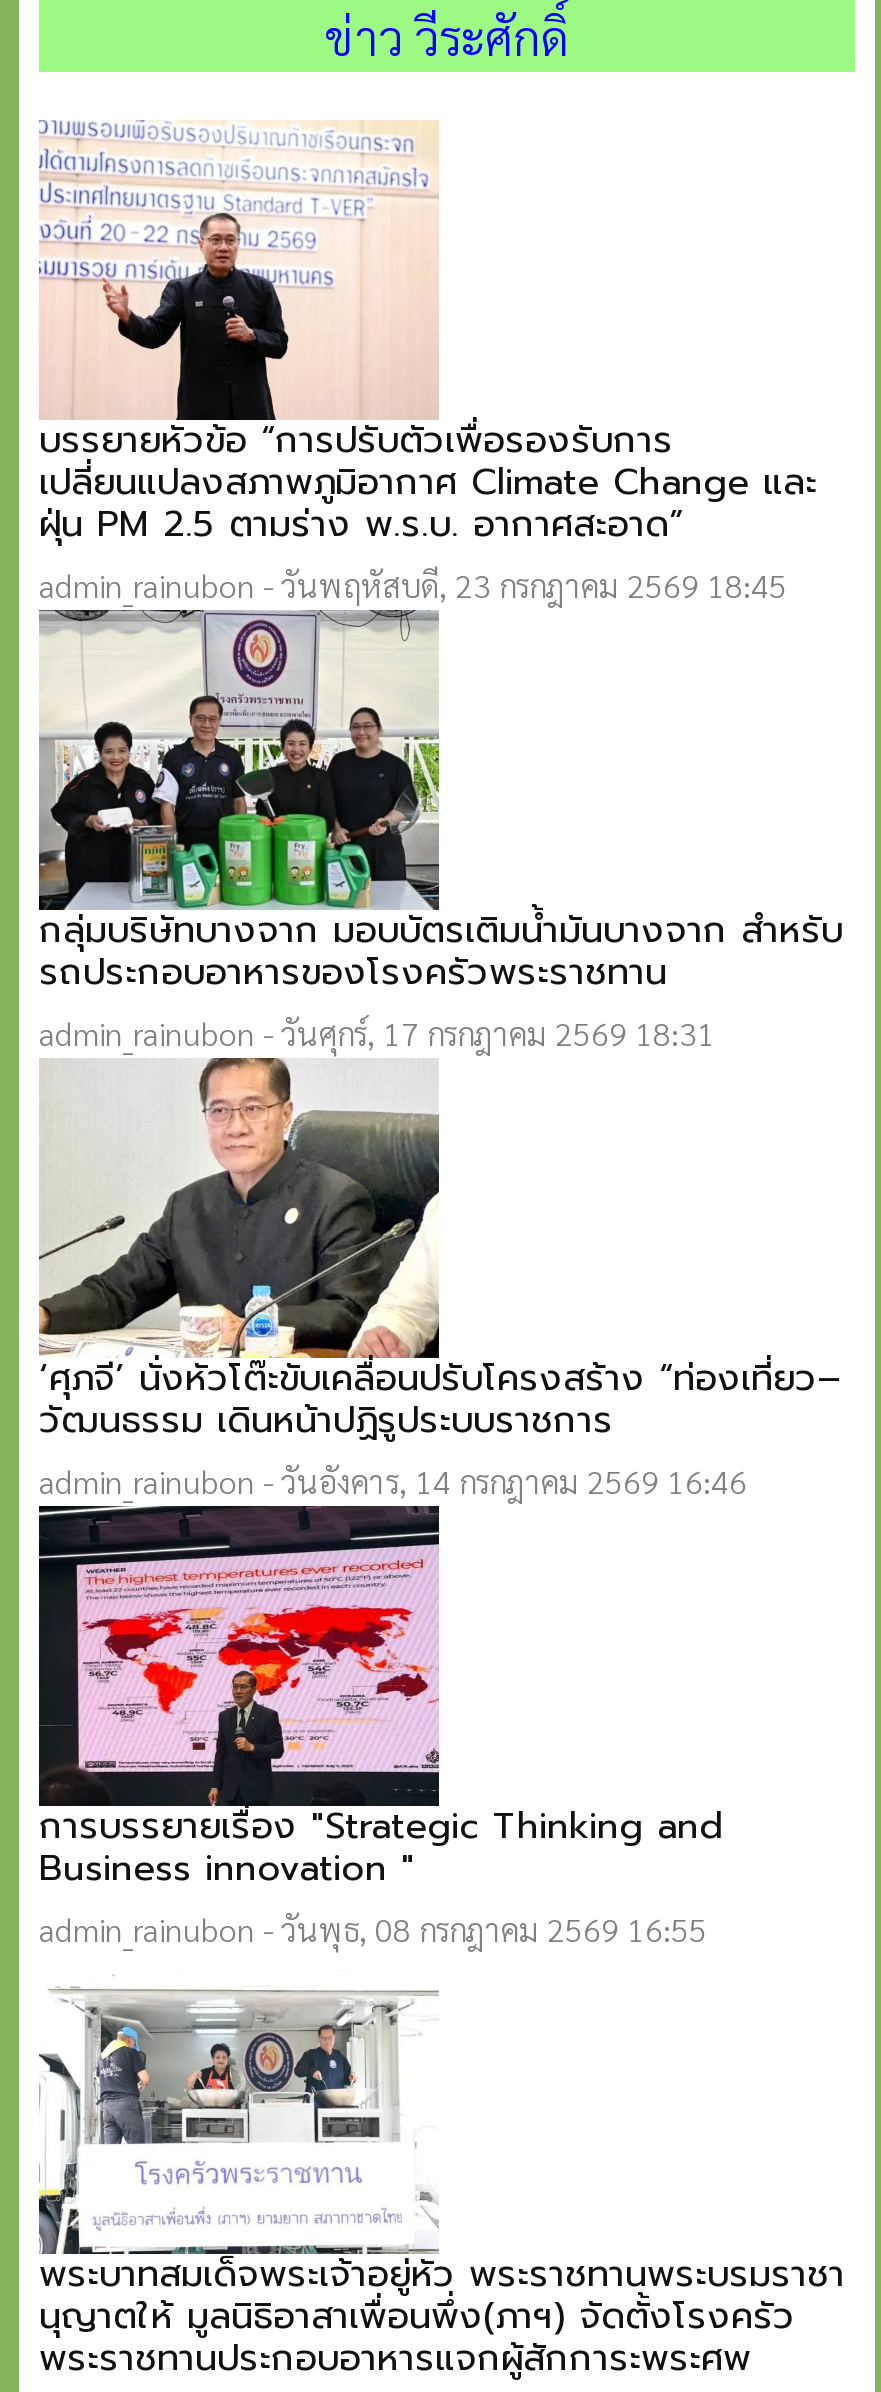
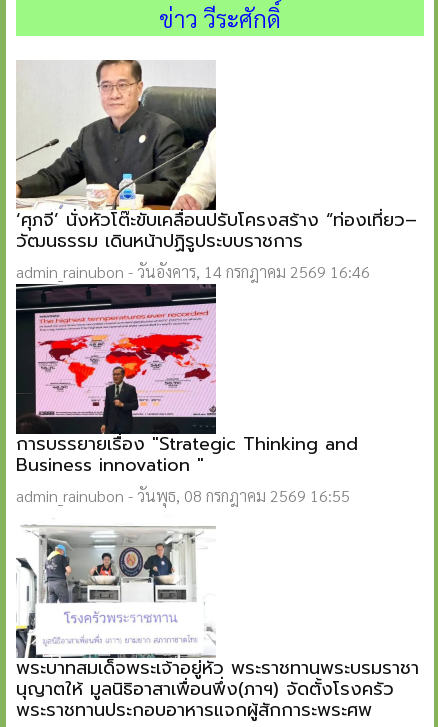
- [image]
- บรรยายหัวข้อ “การปรับตัวเพื่อรองรับการ
- เปลี่ยนแปลงสภาพภูมิอากาศ Climate Change และ
- ฝุ่น PM 2.5 ตามร่าง พ.ร.บ. อากาศสะอาด”
- admin_rainubon -วันพฤหัสบดี, 23 กรกฎาคม 2569 18:45

- [image]
- กลุ่มบริษัทบางจาก มอบบัตรเติมน้ำมันบางจาก สำหรับ
- รถประกอบอาหารของโรงครัวพระราชทาน
- admin_rainubon -วันศุกร์, 17 กรกฎาคม 2569 18:31
